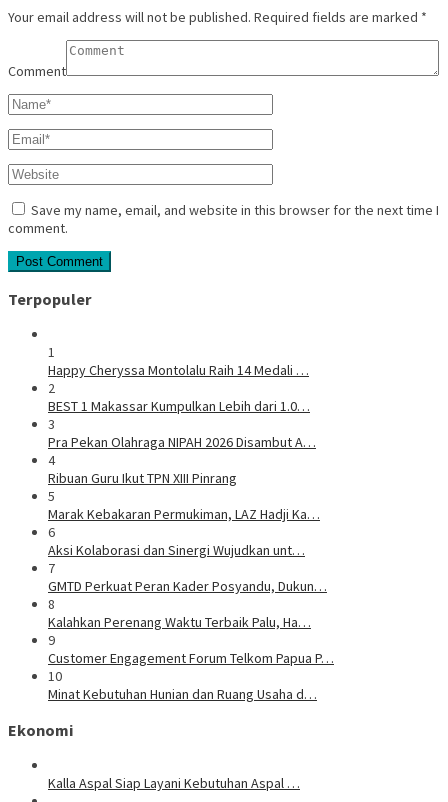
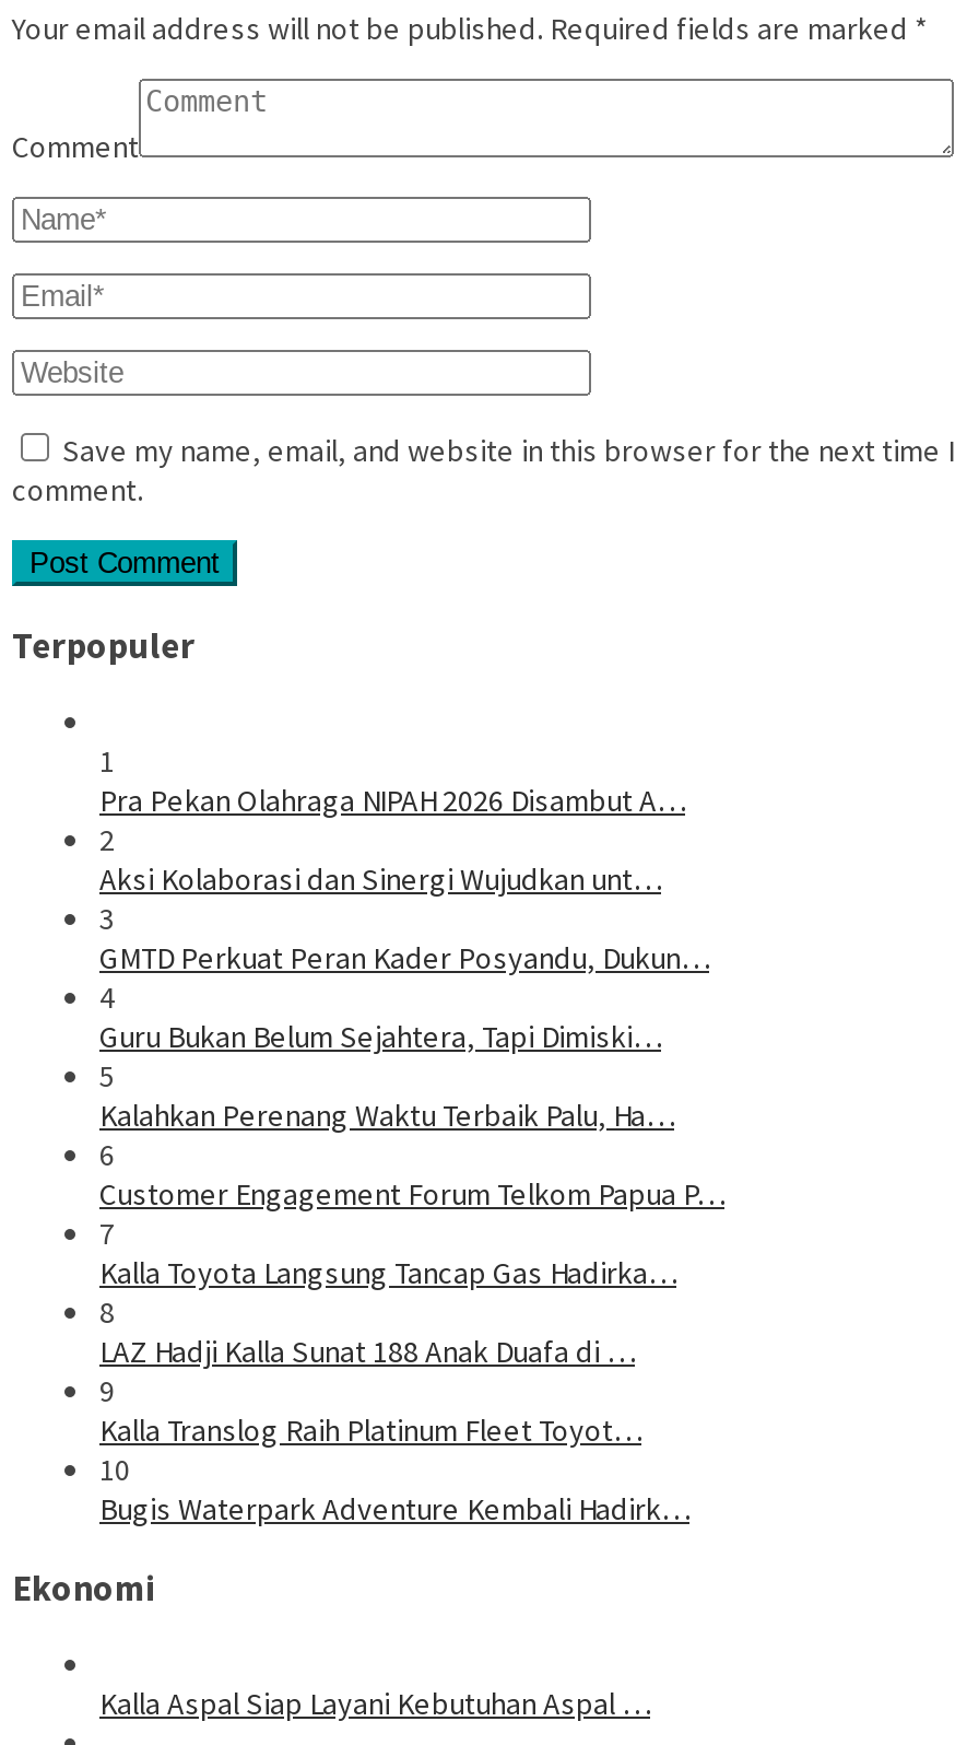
- Happy Cheryssa Montolalu Raih 14 Medali …

- BEST 1 Makassar Kumpulkan Lebih dari 1.0…

moved up: Pra Pekan Olahraga NIPAH 2026 Disambut A…

- Ribuan Guru Ikut TPN XIII Pinrang
+ Guru Bukan Belum Sejahtera, Tapi Dimiski…

- Marak Kebakaran Permukiman, LAZ Hadji Ka…

moved up: Aksi Kolaborasi dan Sinergi Wujudkan unt…

moved up: GMTD Perkuat Peran Kader Posyandu, Dukun…

+ Kalla Toyota Langsung Tancap Gas Hadirka…

moved up: Kalahkan Perenang Waktu Terbaik Palu, Ha…

+ LAZ Hadji Kalla Sunat 188 Anak Duafa di …

moved up: Customer Engagement Forum Telkom Papua P…

+ Kalla Translog Raih Platinum Fleet Toyot…

- Minat Kebutuhan Hunian dan Ruang Usaha d…
+ Bugis Waterpark Adventure Kembali Hadirk…
